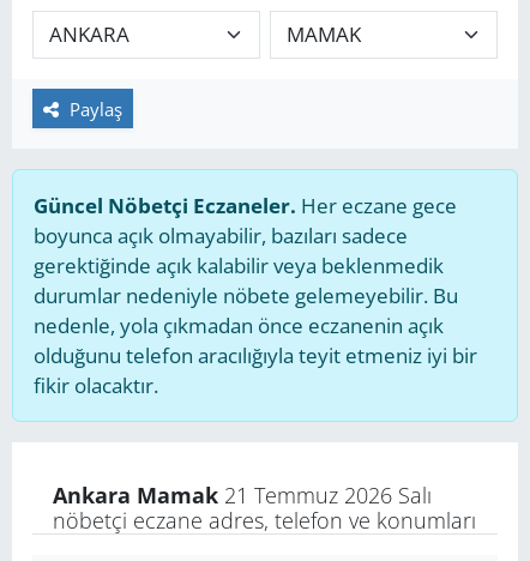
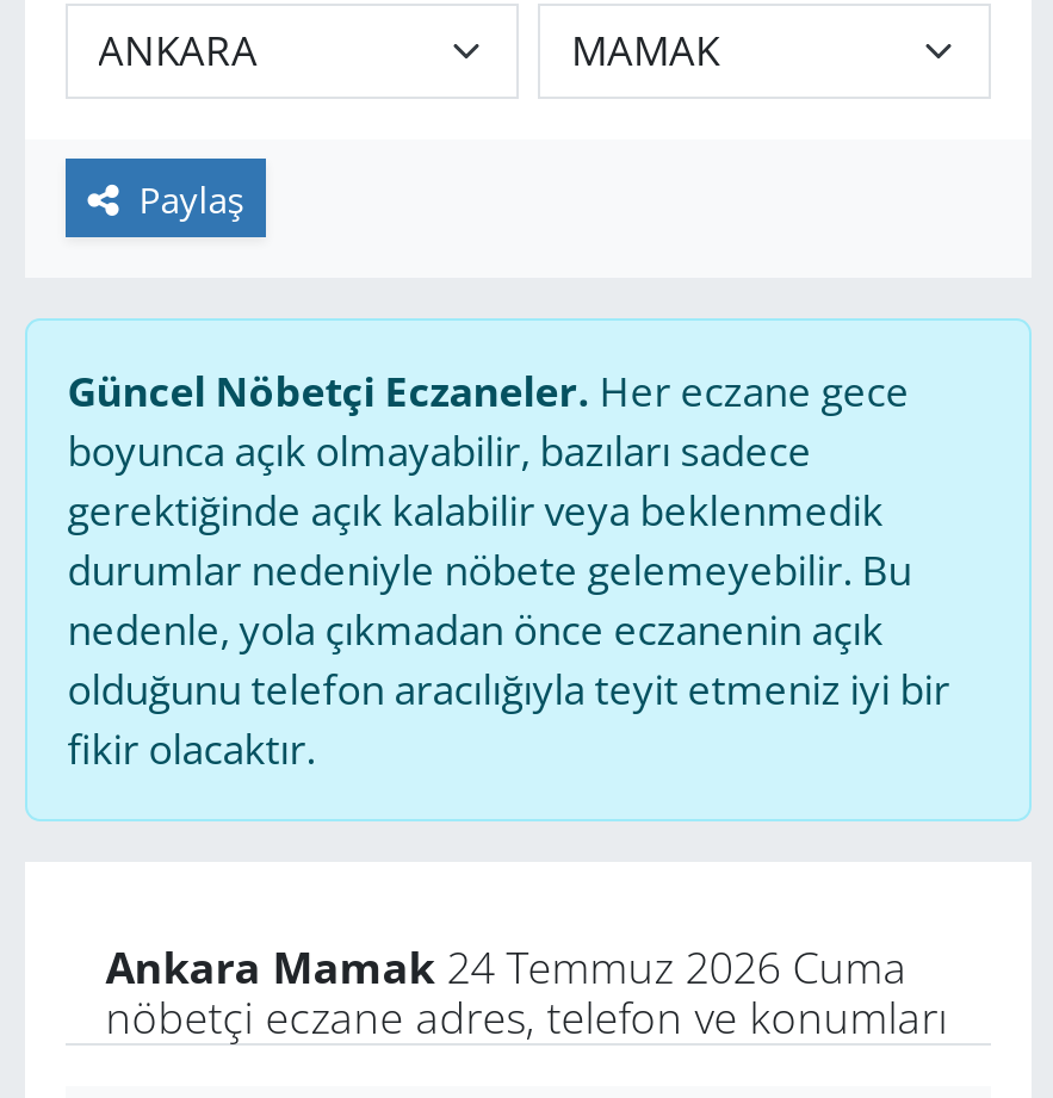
- Ankara Mamak 21 Temmuz 2026 Salı
+ Ankara Mamak 24 Temmuz 2026 Cuma
